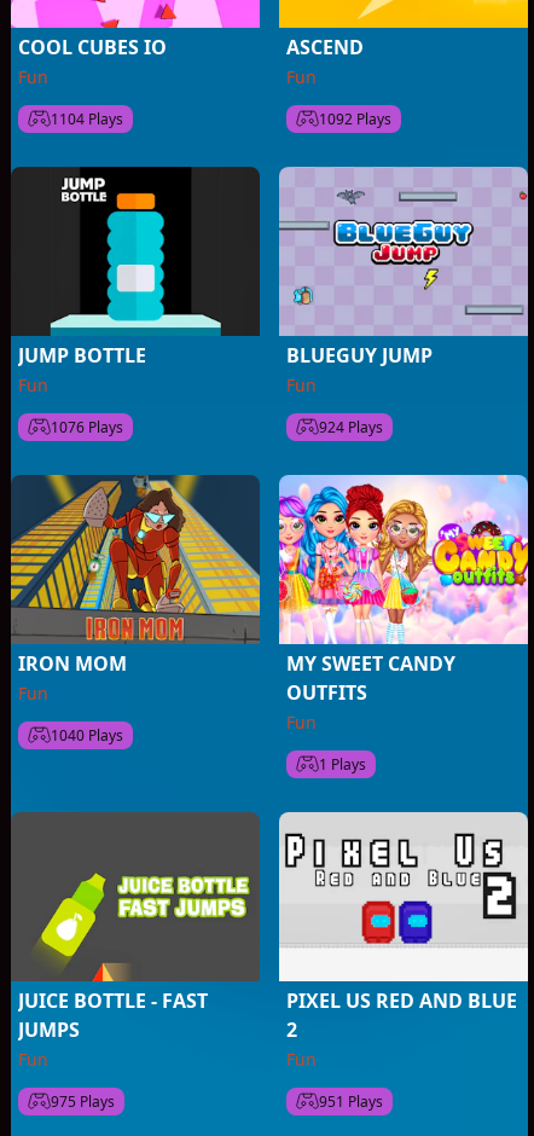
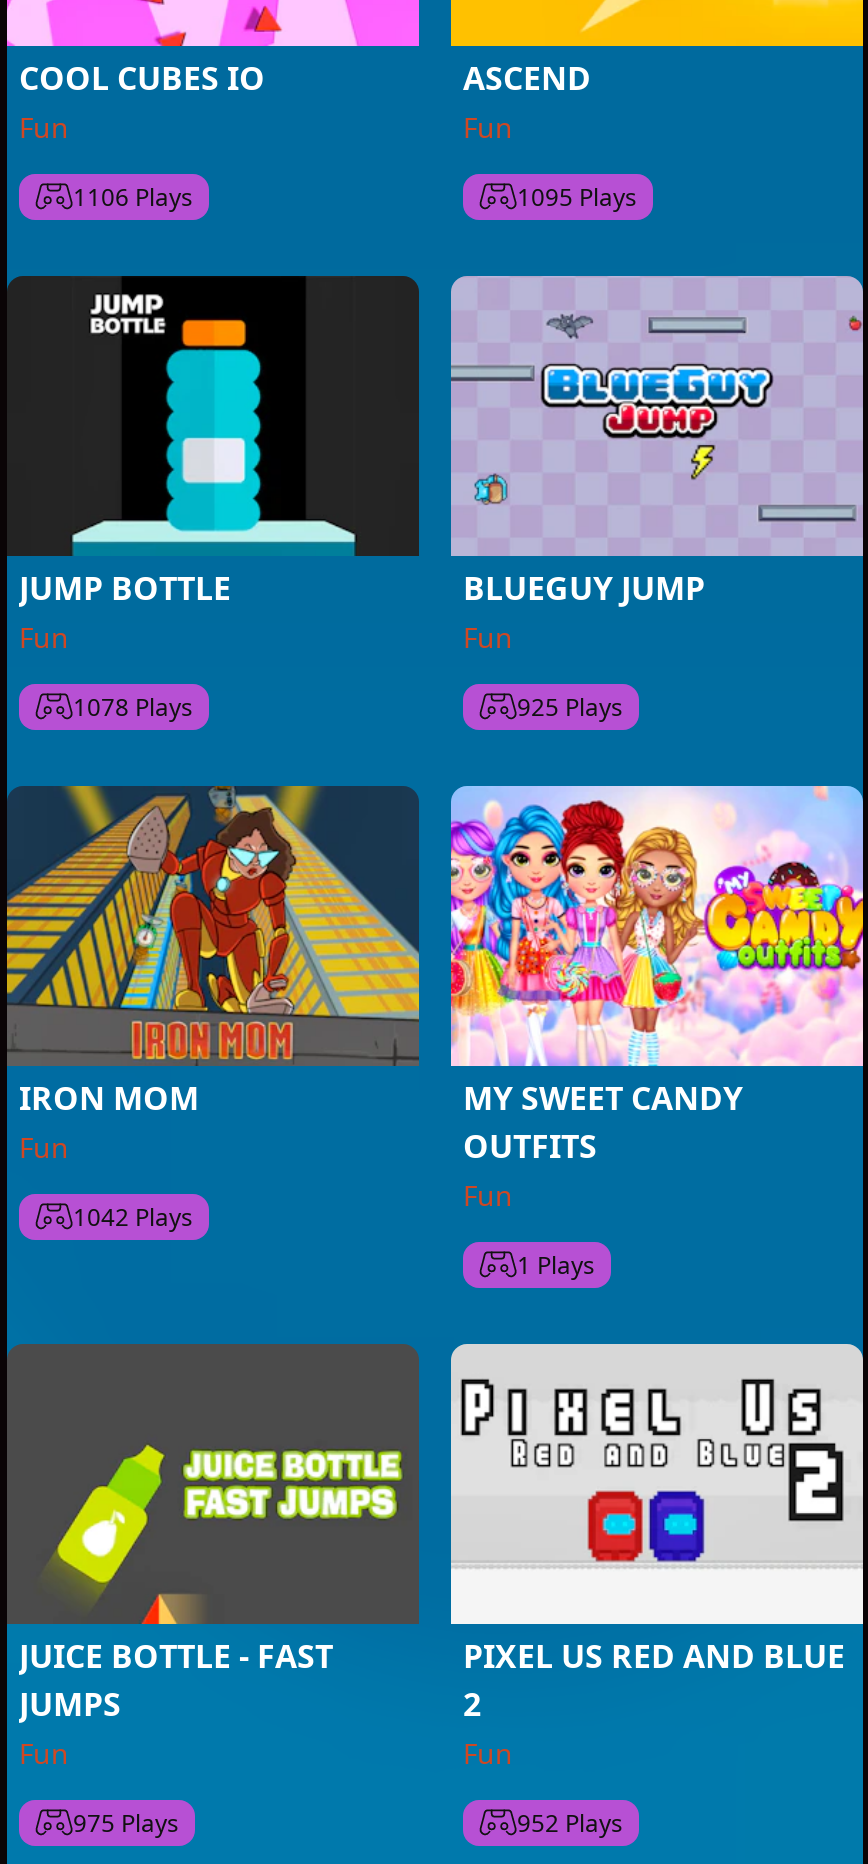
- 1104 Plays
+ 1106 Plays

- 1092 Plays
+ 1095 Plays

- 1076 Plays
+ 1078 Plays

- 924 Plays
+ 925 Plays

- 1040 Plays
+ 1042 Plays

- 951 Plays
+ 952 Plays
